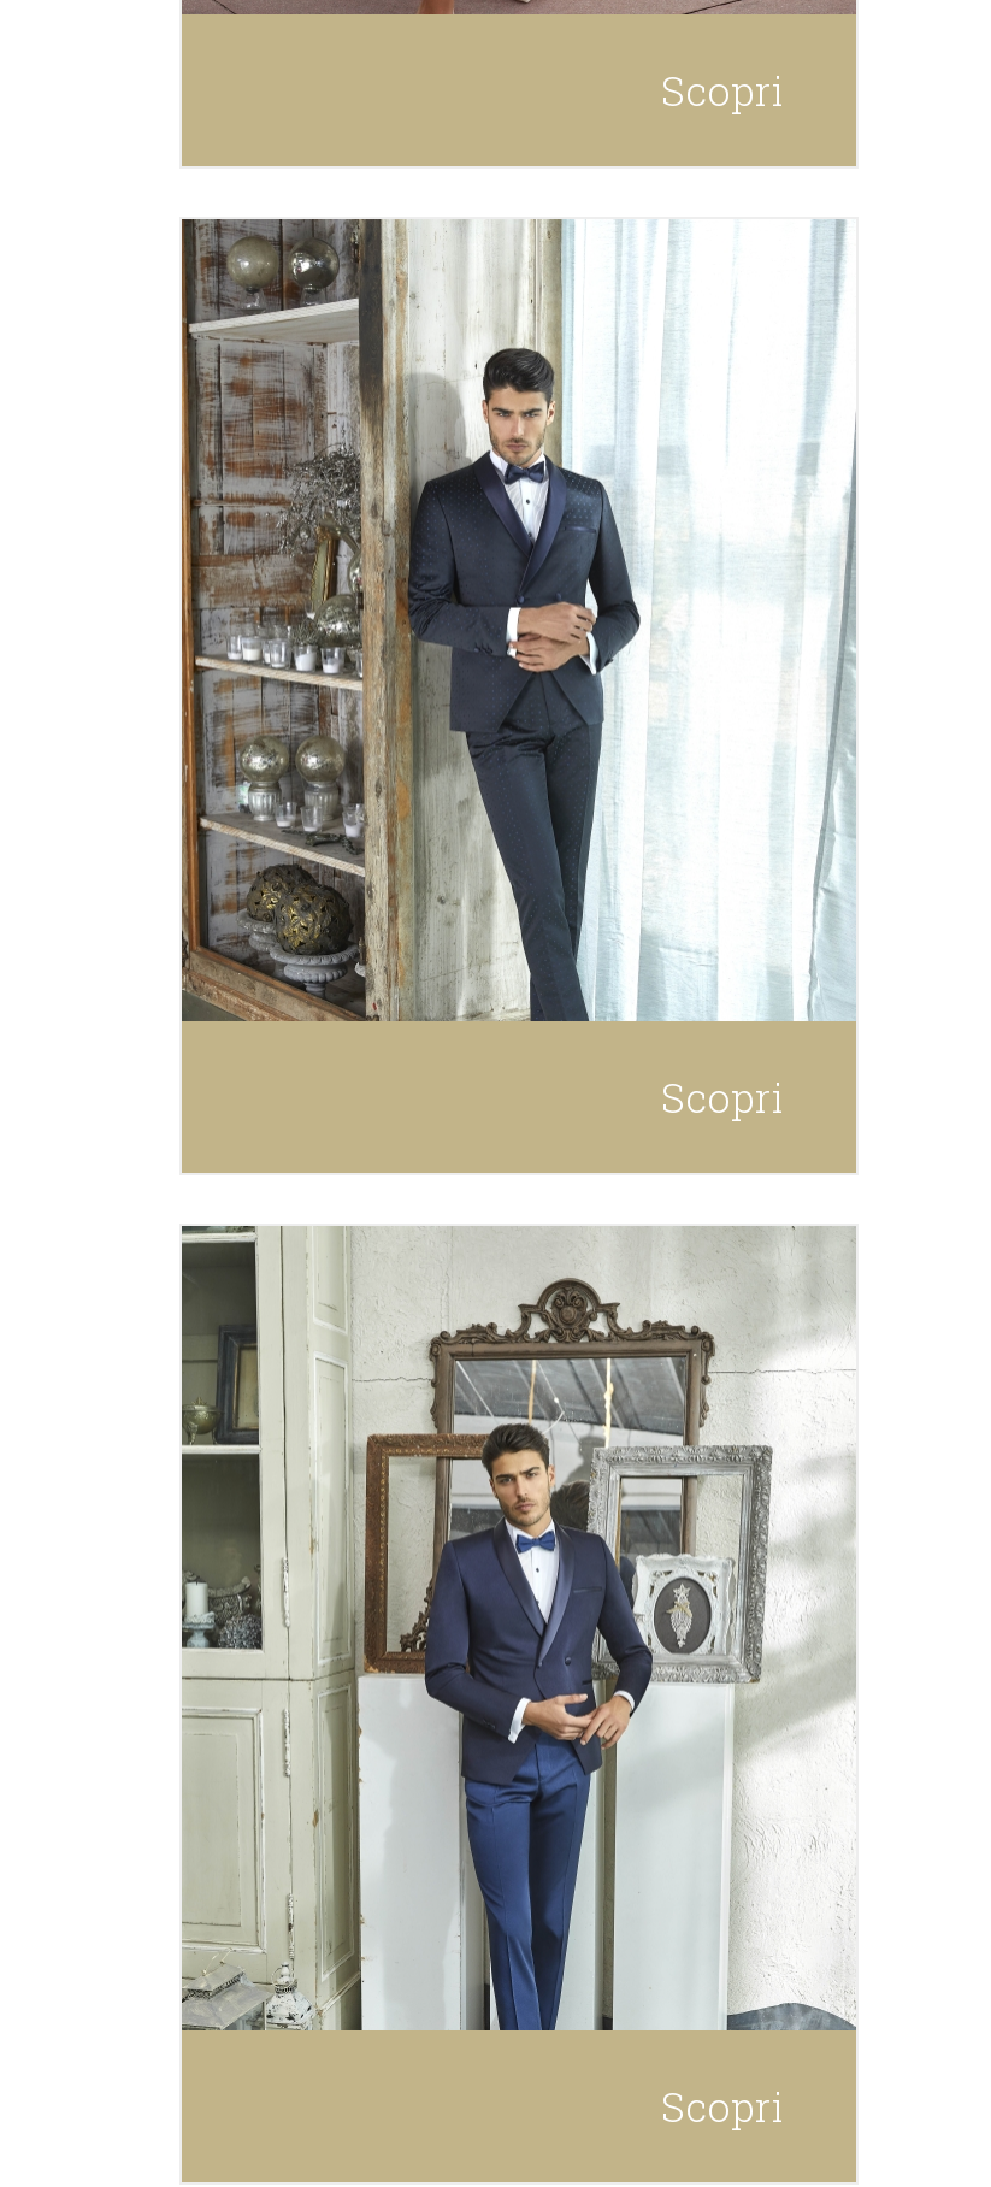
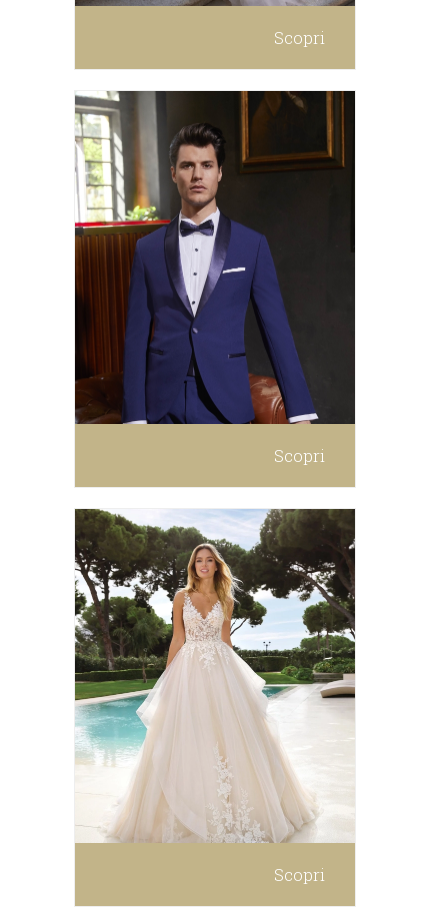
- [image]
+ [image]

- [image]
+ [image]
